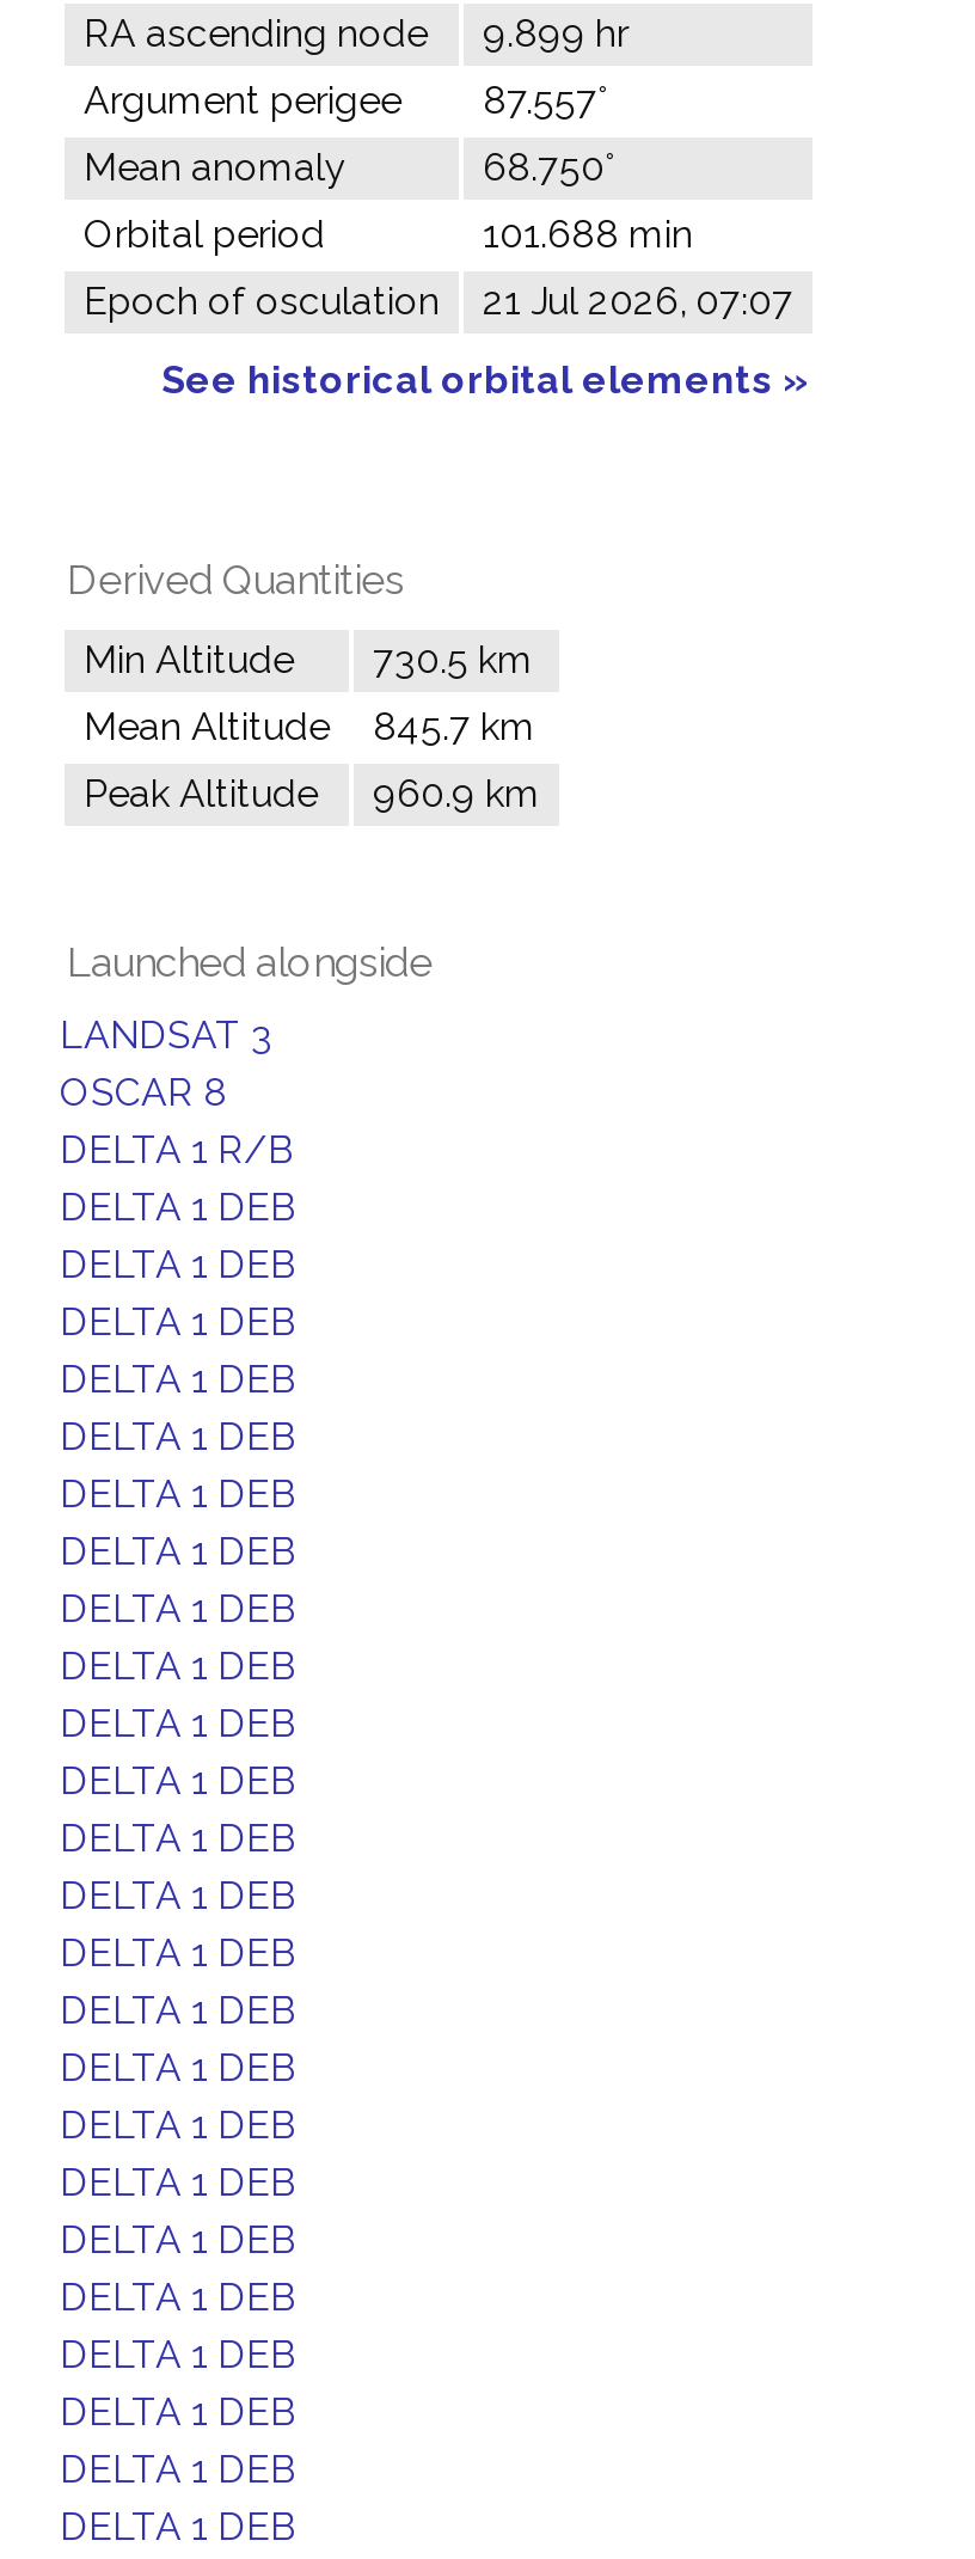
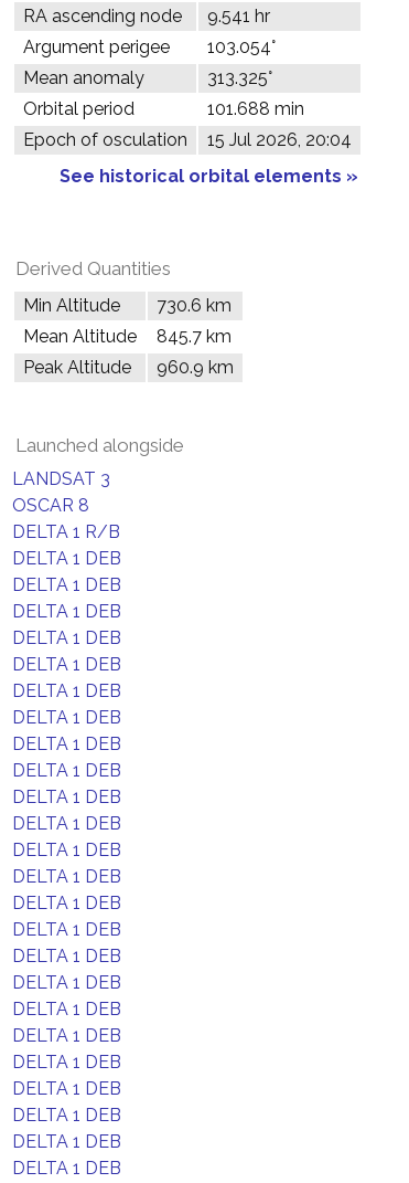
- RA ascending node 9.899 hr
+ RA ascending node 9.541 hr

- Argument perigee 87.557°
+ Argument perigee 103.054°

- 68.750°
+ 313.325°

- Epoch of osculation 21 Jul 2026, 07:07
+ Epoch of osculation 15 Jul 2026, 20:04

- Min Altitude 730.5 km
+ Min Altitude 730.6 km
